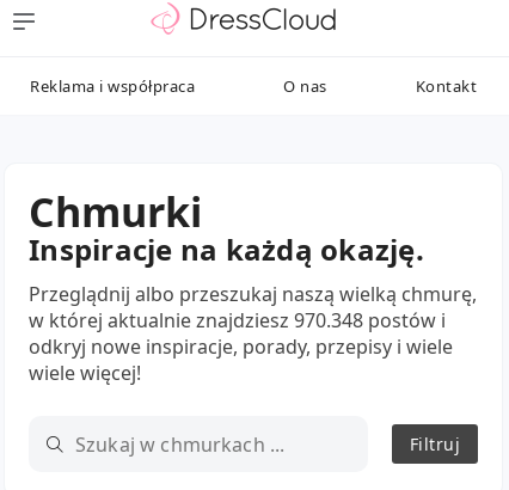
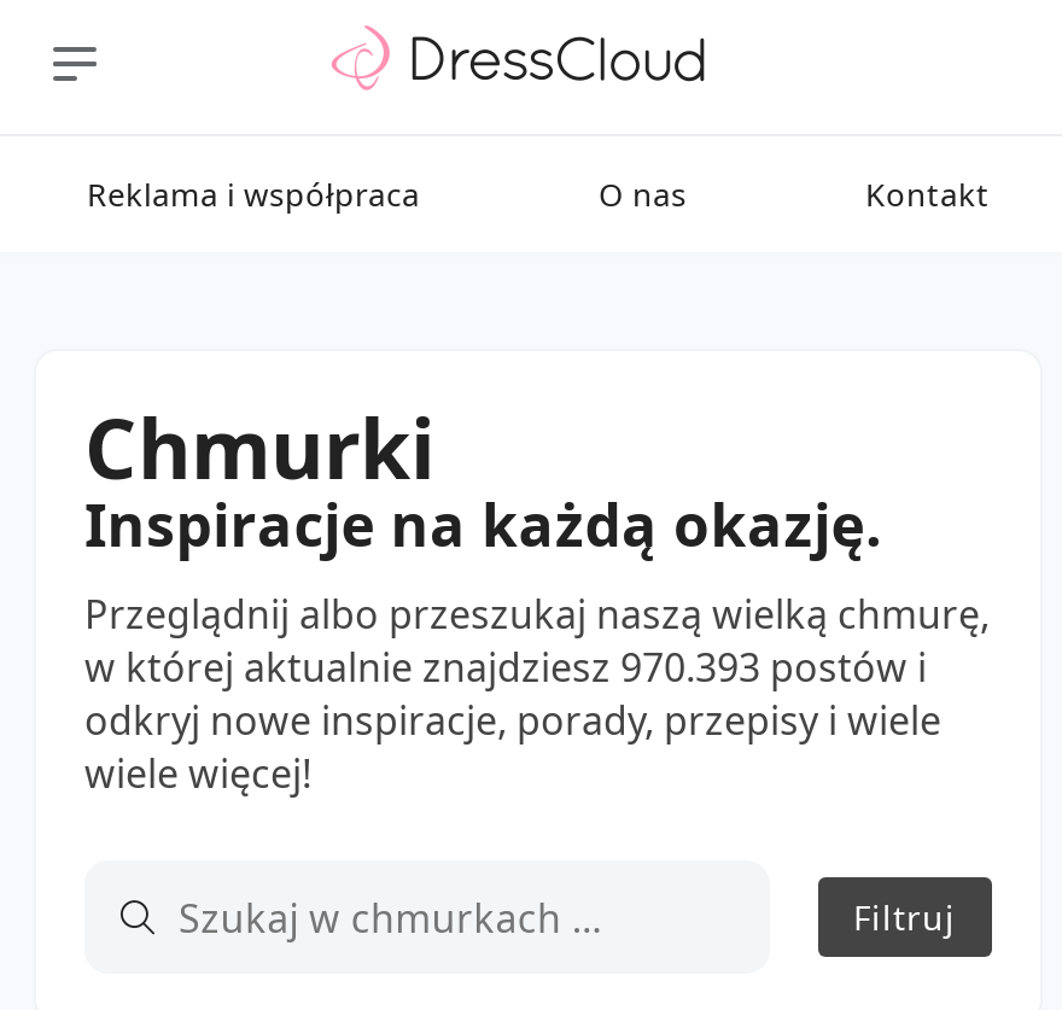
- w której aktualnie znajdziesz 970.348 postów i
+ w której aktualnie znajdziesz 970.393 postów i
